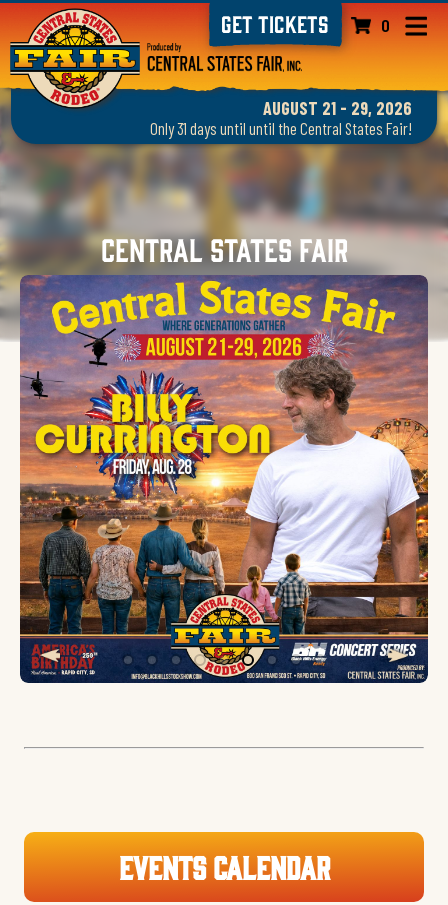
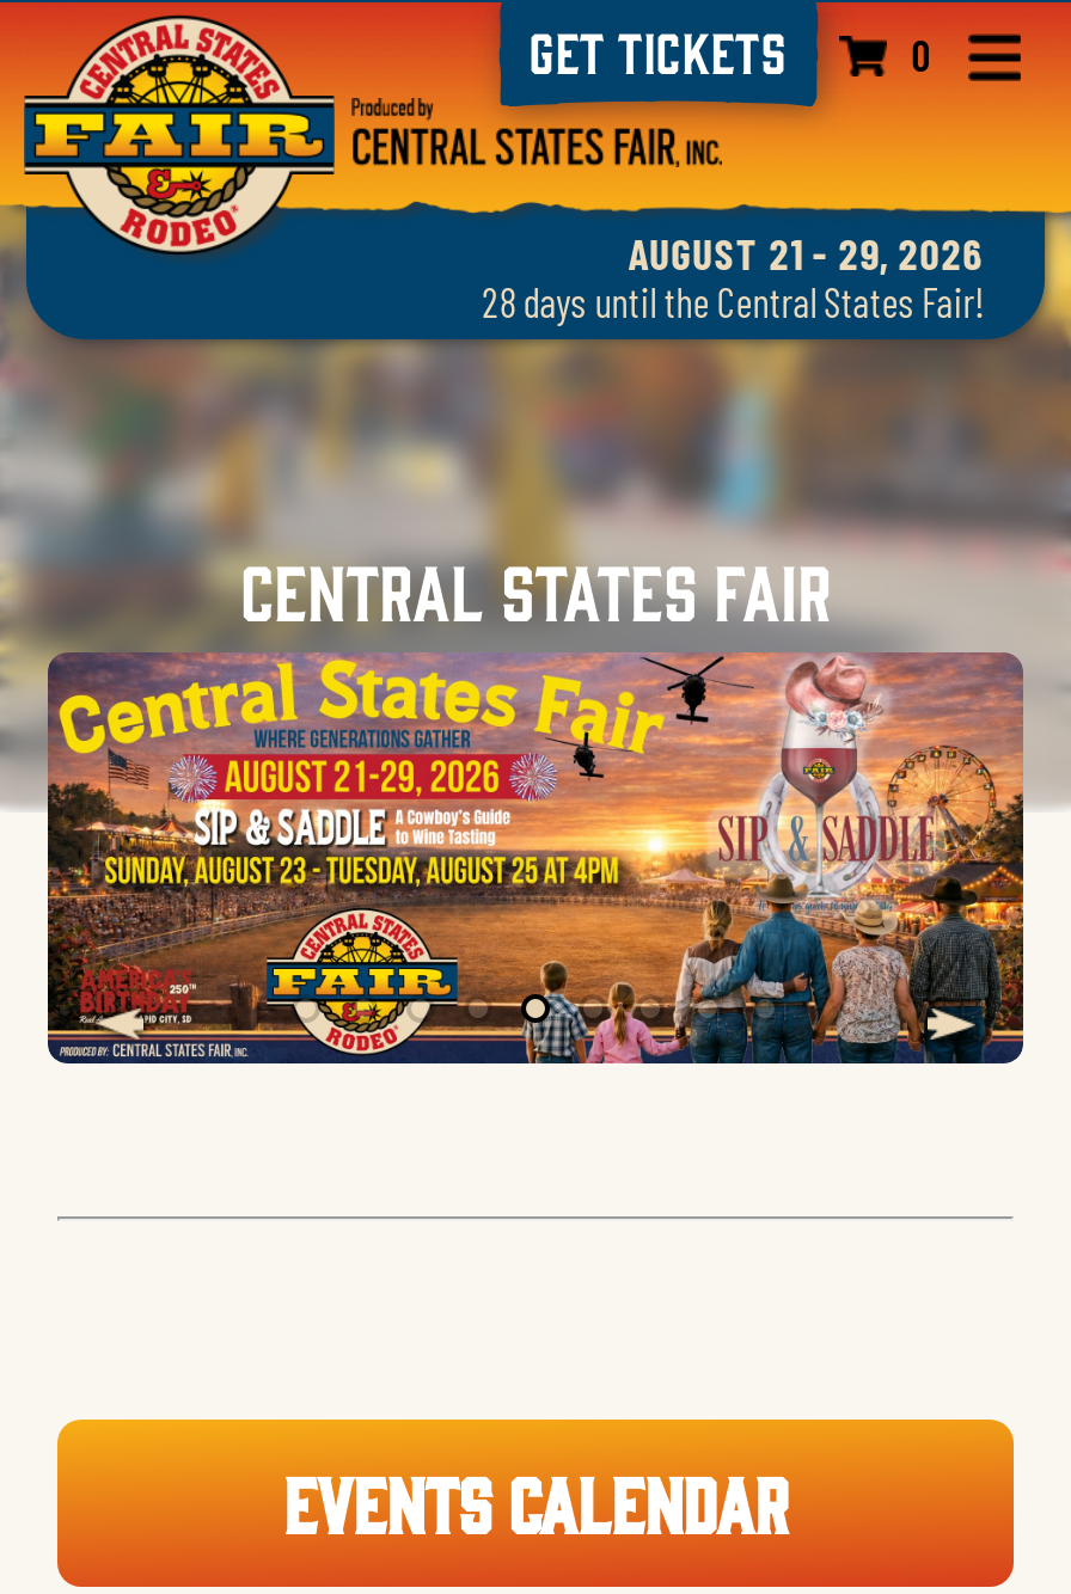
- Only 31 days until until the Central States Fair!
+ 28 days until the Central States Fair!

- [image]
+ [image]
